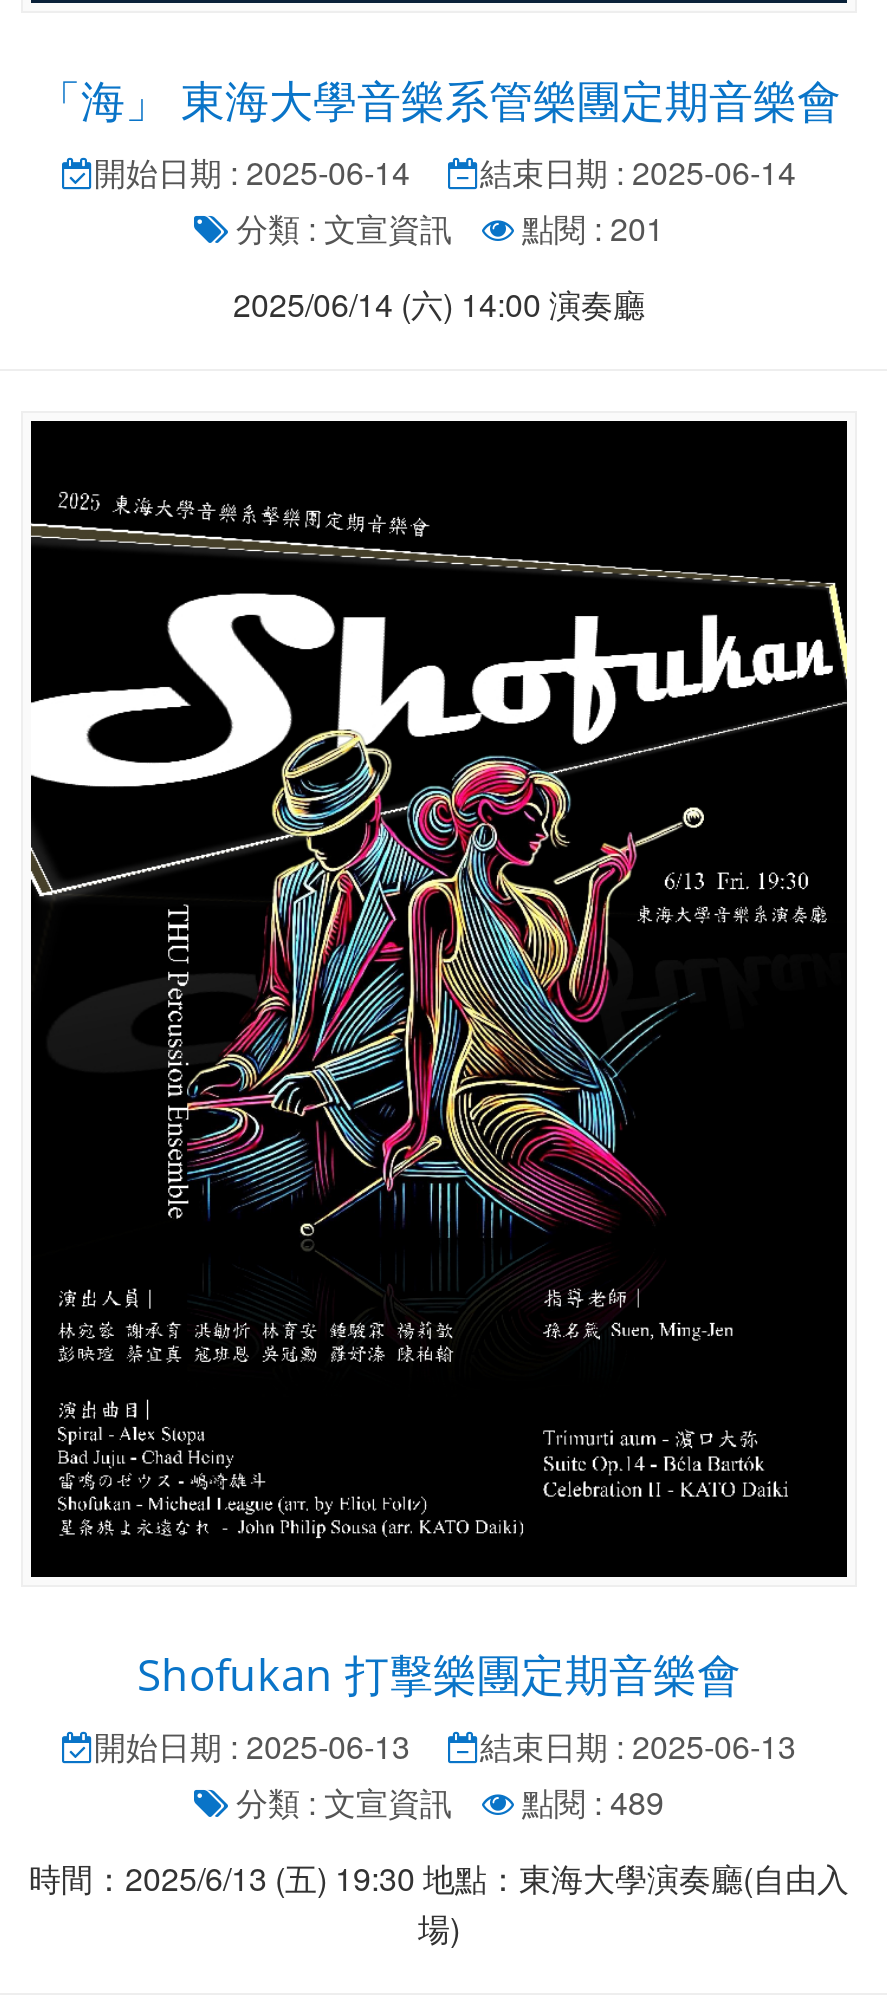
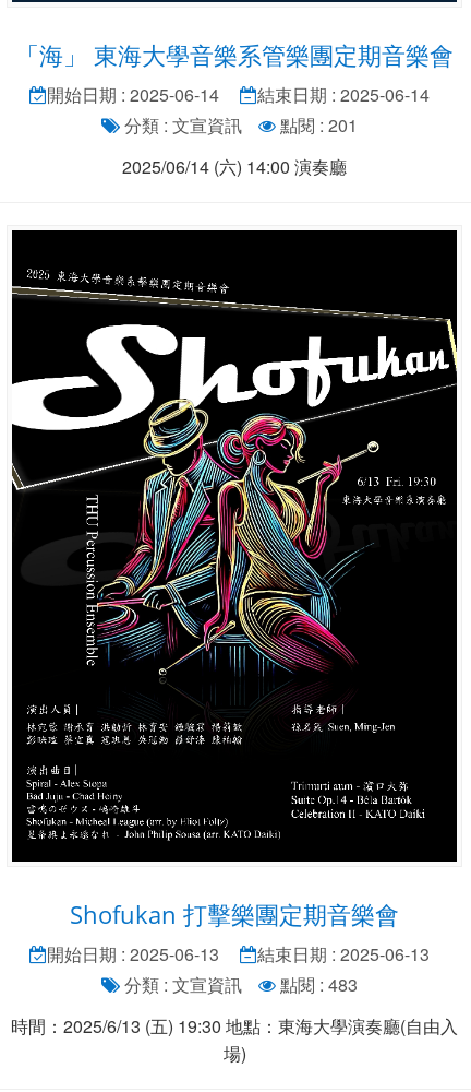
- 分類 : 文宣資訊 點閱 : 489
+ 分類 : 文宣資訊 點閱 : 483
